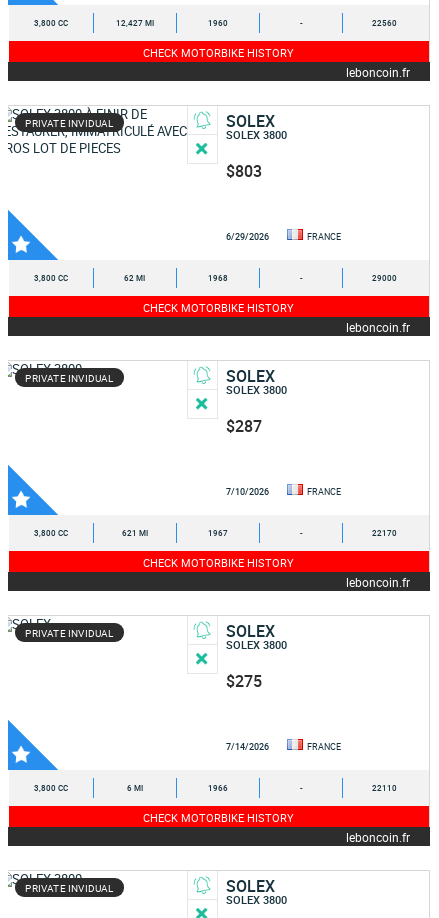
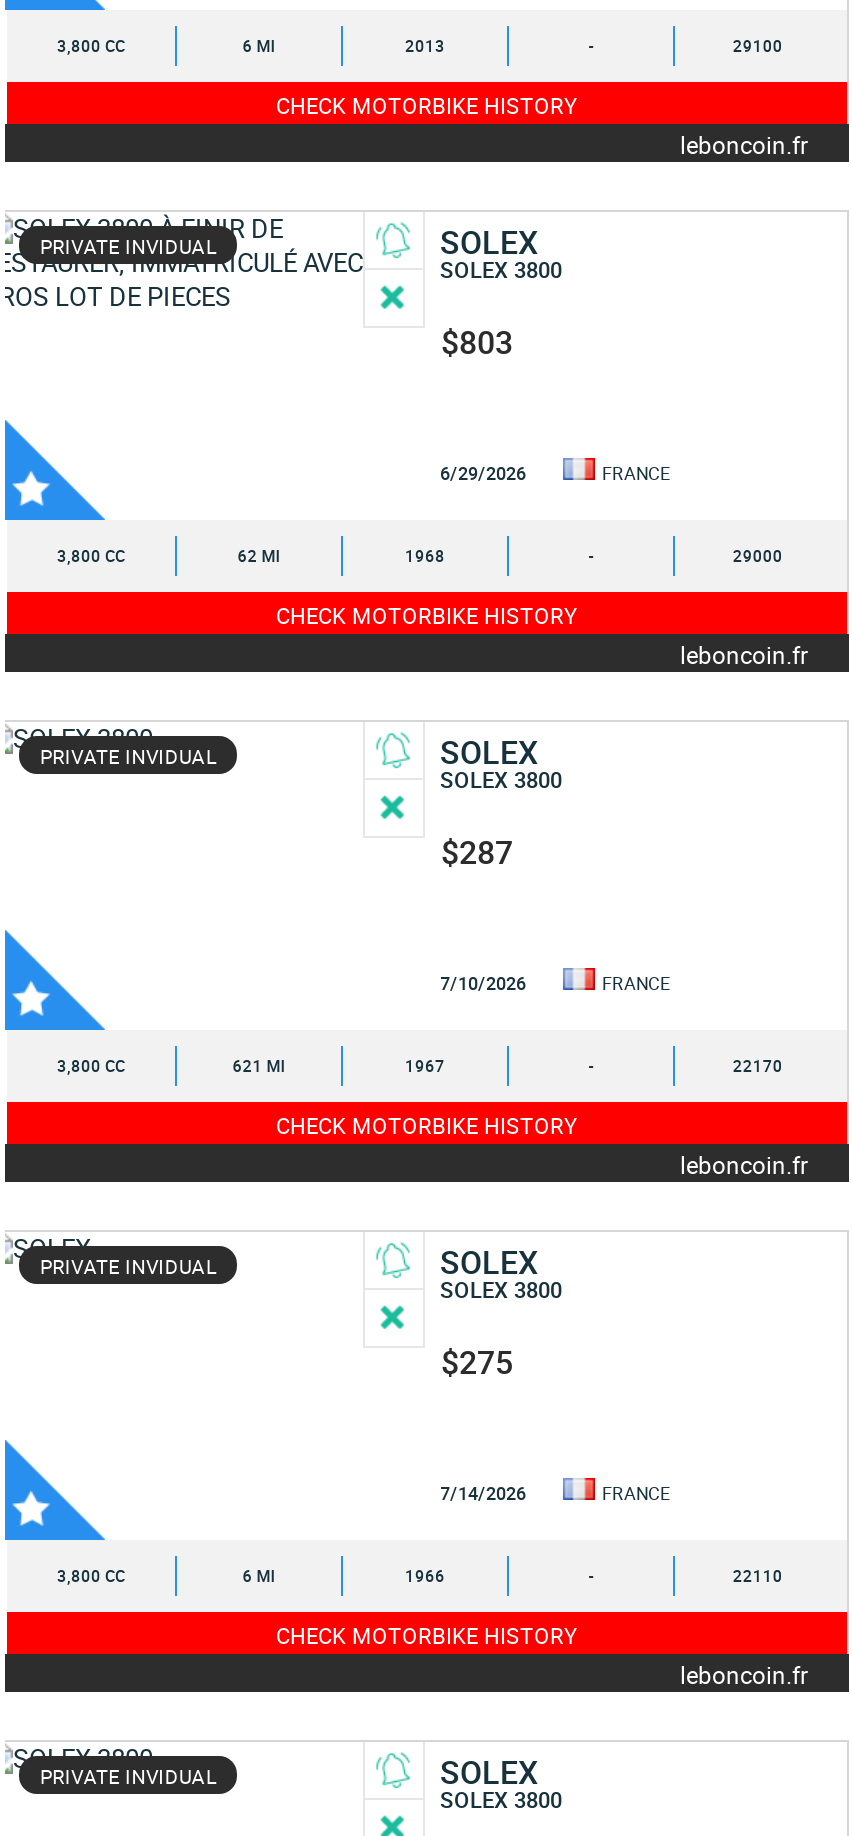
- 12,427 MI
+ 6 MI

- 1960
+ 2013

- 22560
+ 29100
